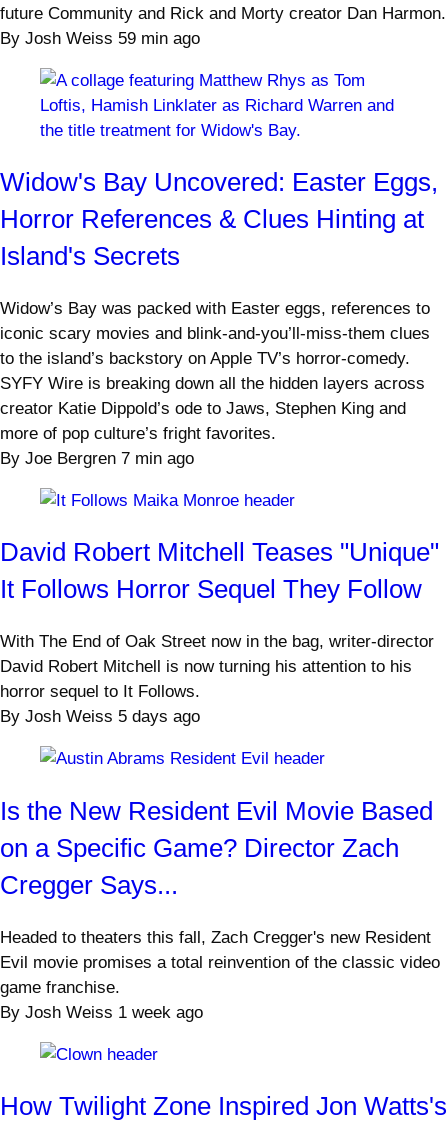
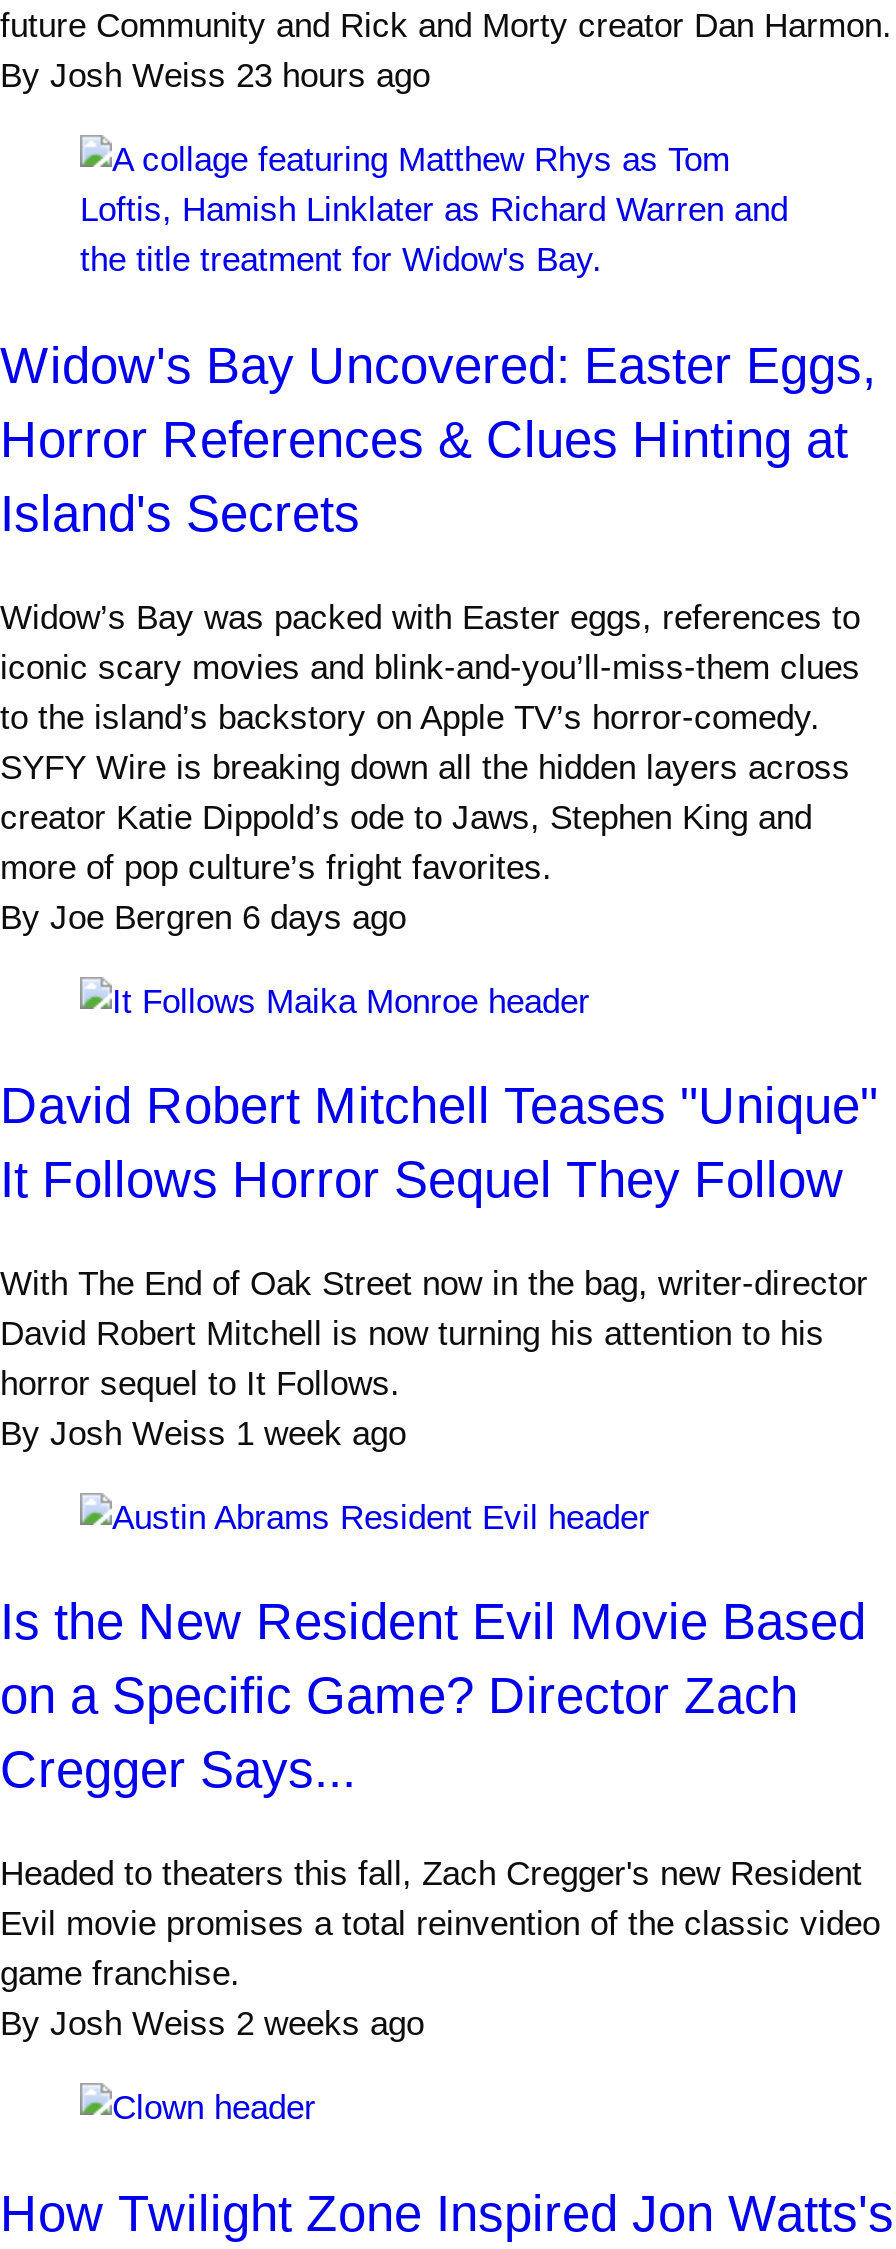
- By Josh Weiss 59 min ago
+ By Josh Weiss 23 hours ago

- By Joe Bergren 7 min ago
+ By Joe Bergren 6 days ago

- By Josh Weiss 5 days ago

moved up: By Josh Weiss 1 week ago

+ By Josh Weiss 2 weeks ago
